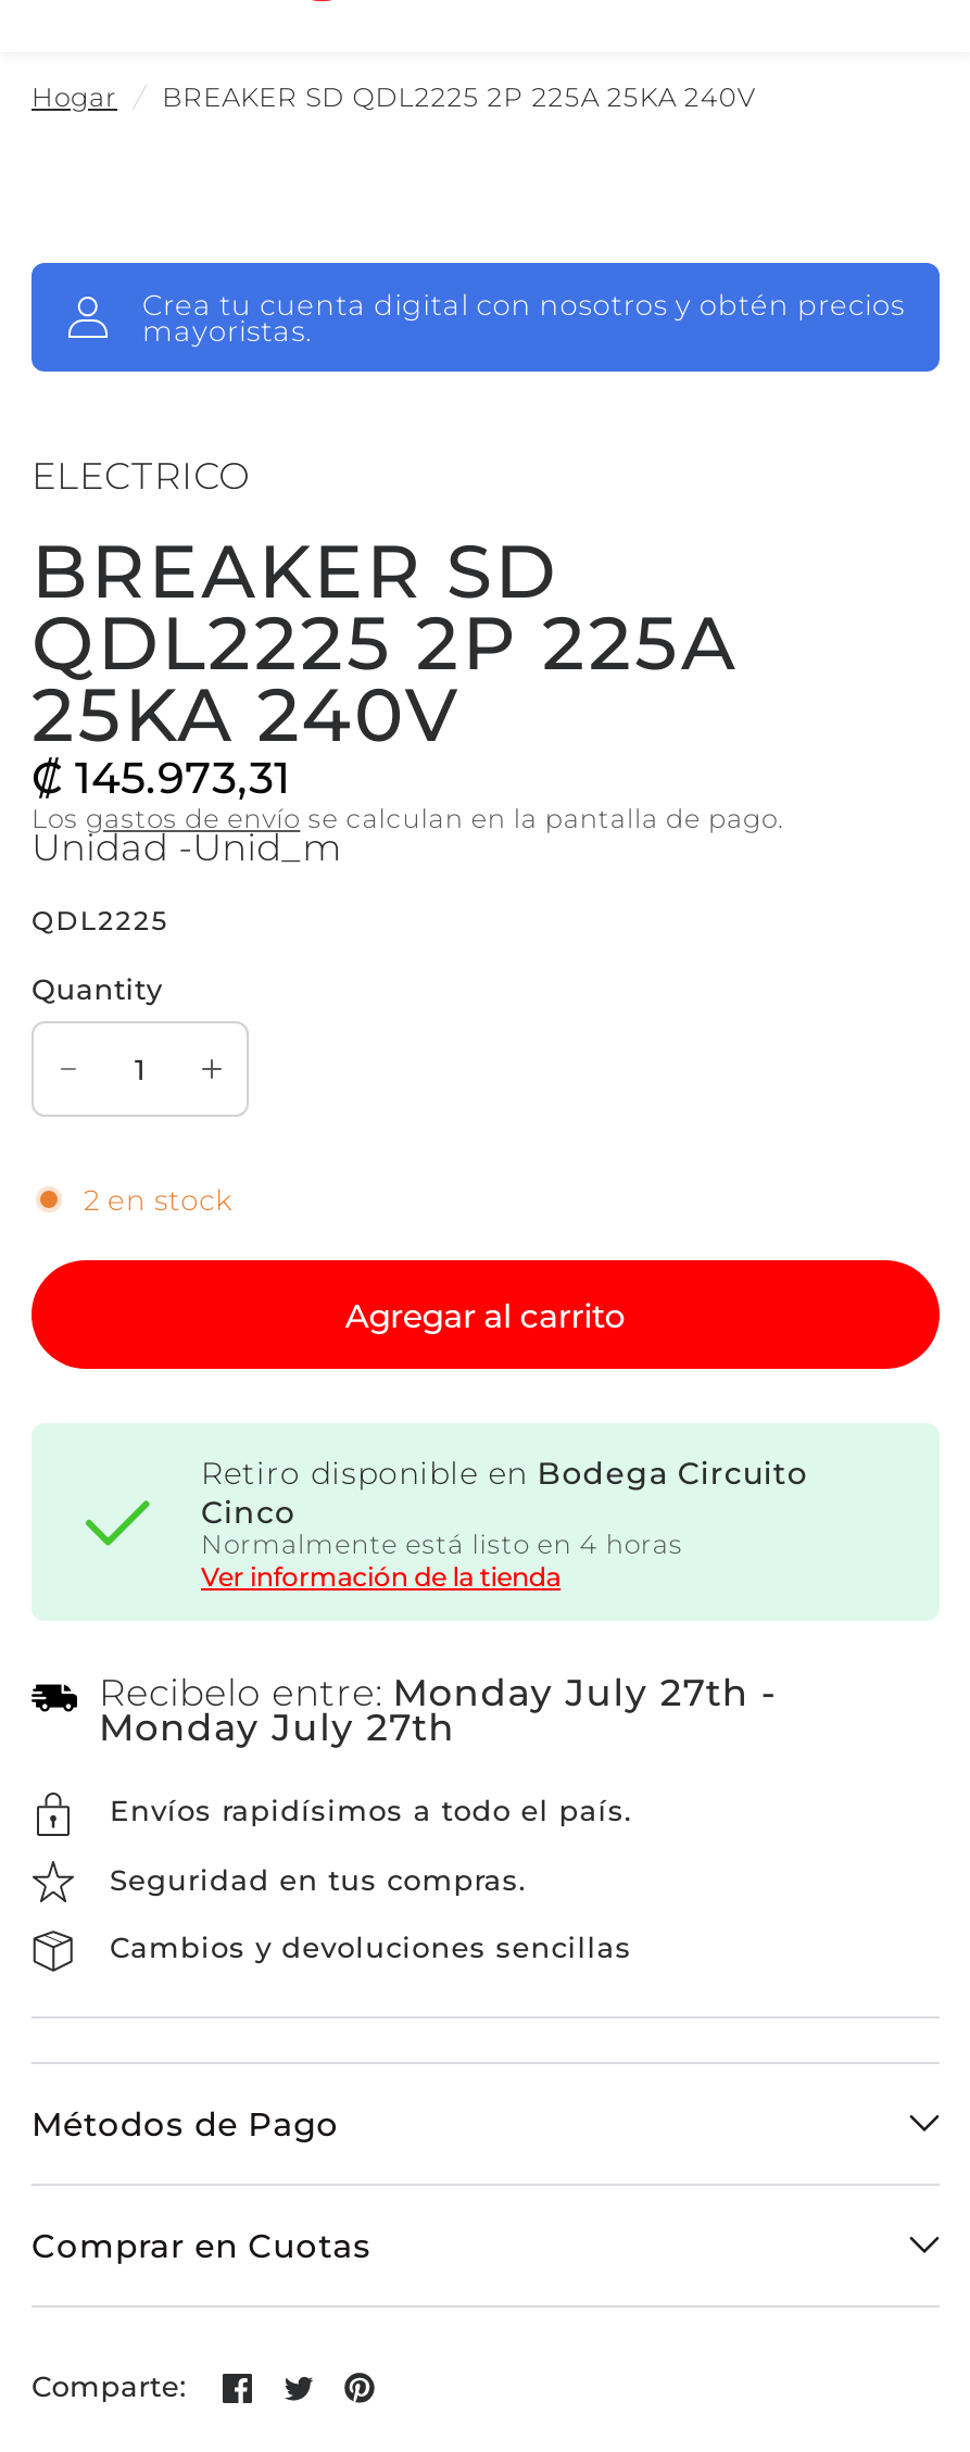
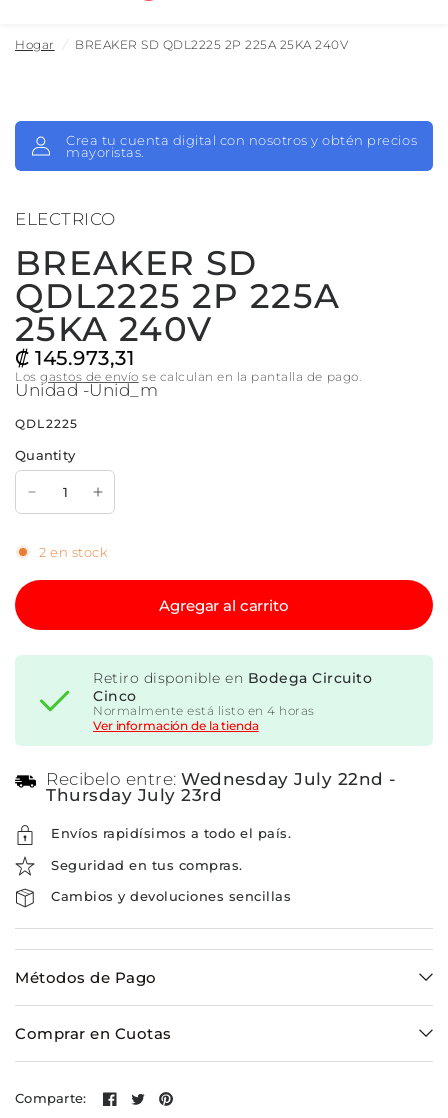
- Recibelo entre: Monday July 27th -
+ Recibelo entre: Wednesday July 22nd -

- Monday July 27th
+ Thursday July 23rd
